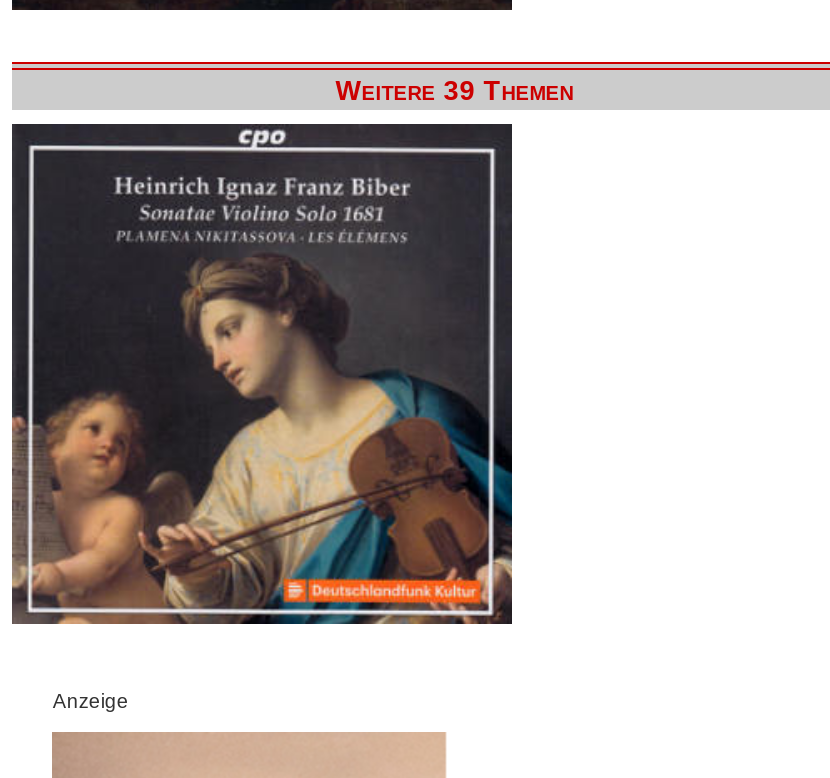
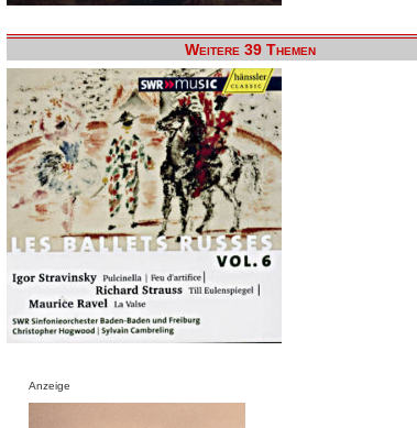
- [image]
+ [image]
